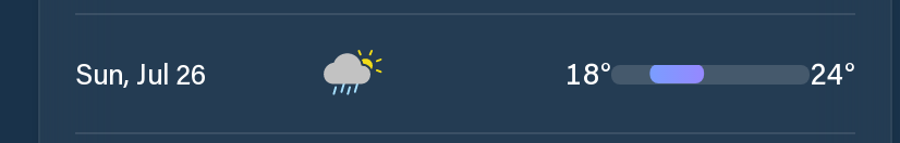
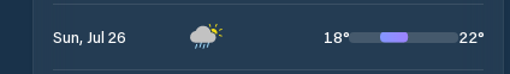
- 24°
+ 22°
